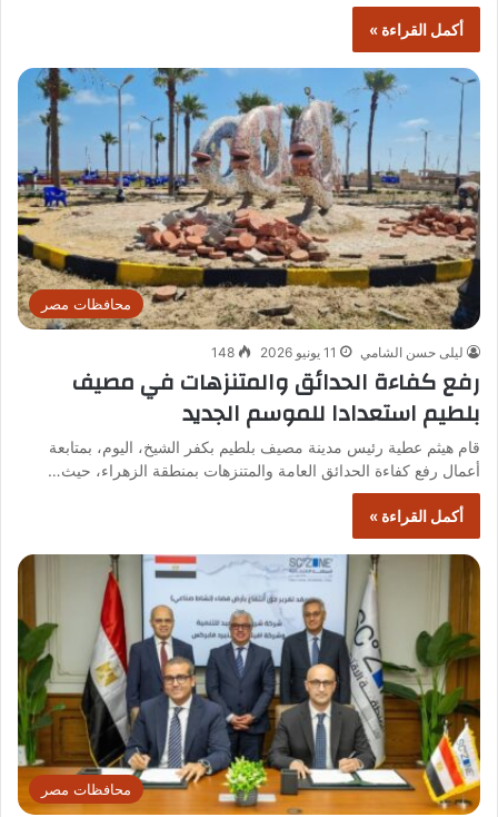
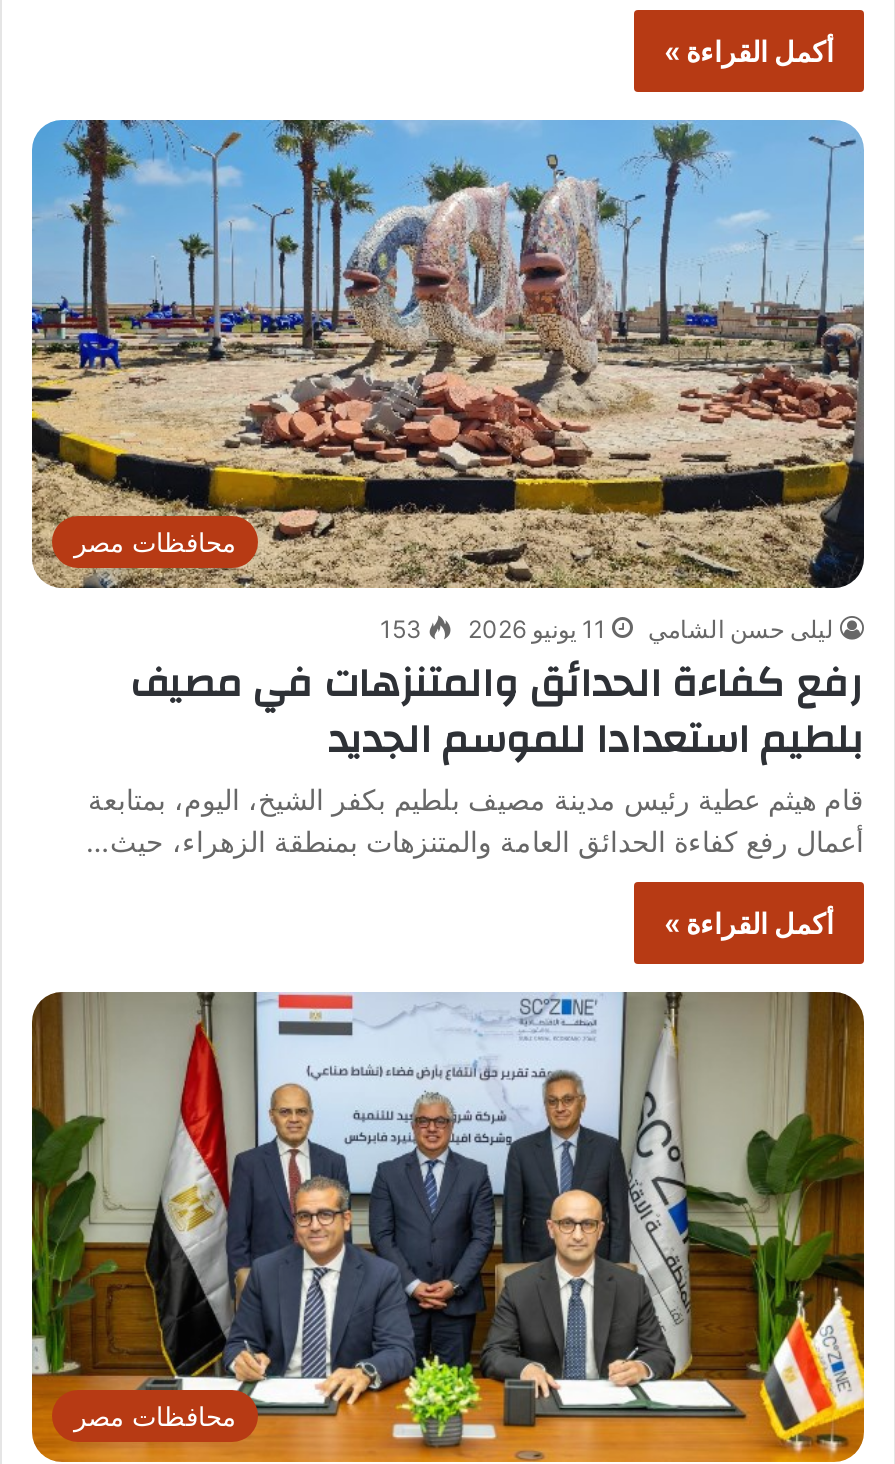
- 148
+ 153
